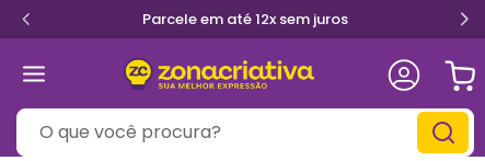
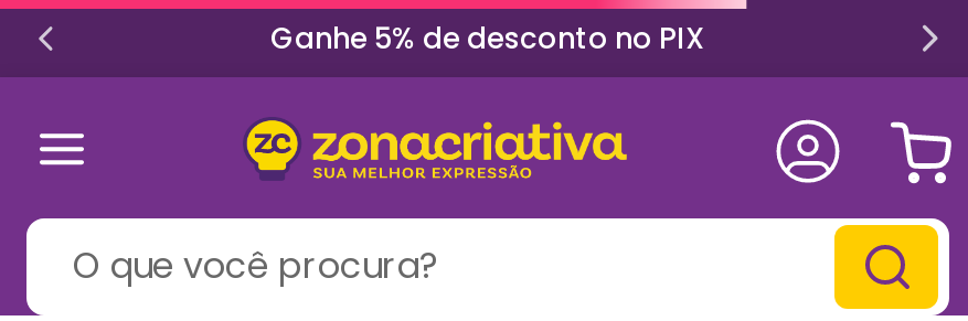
- Parcele em até 12x sem juros
+ Ganhe 5% de desconto no PIX
